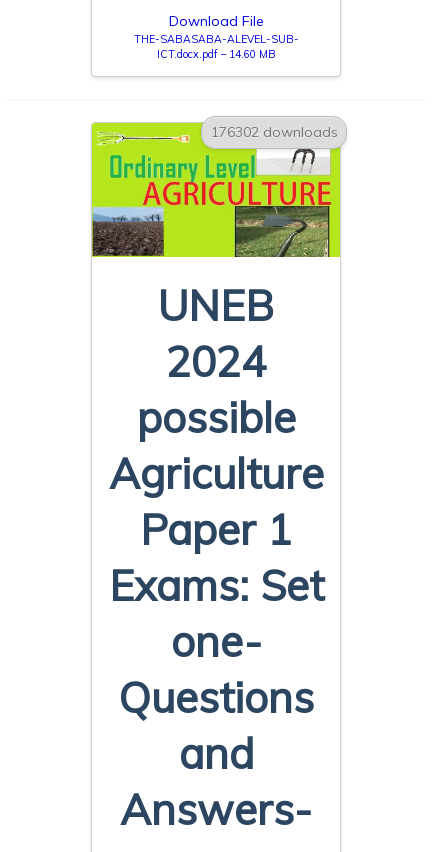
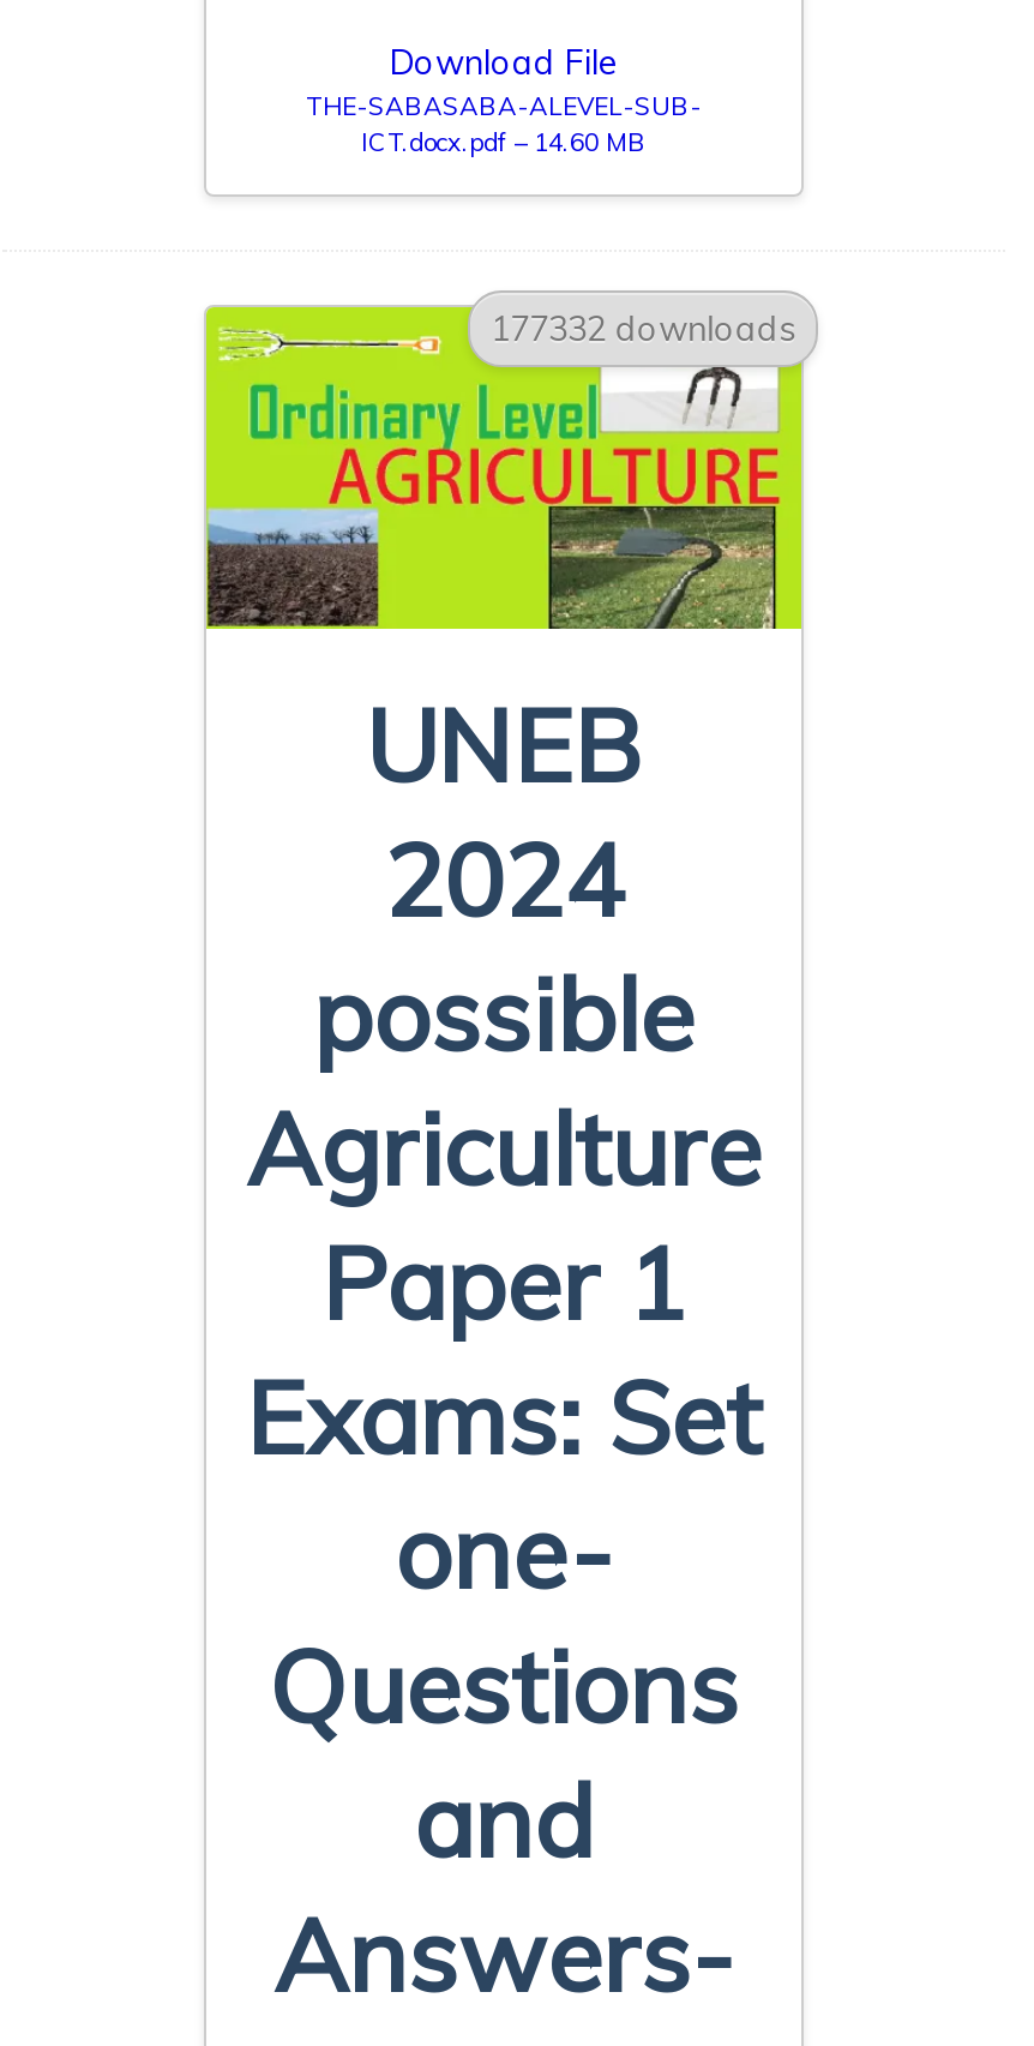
- 176302 downloads
+ 177332 downloads
